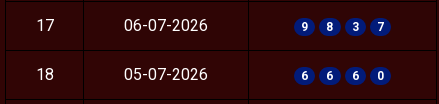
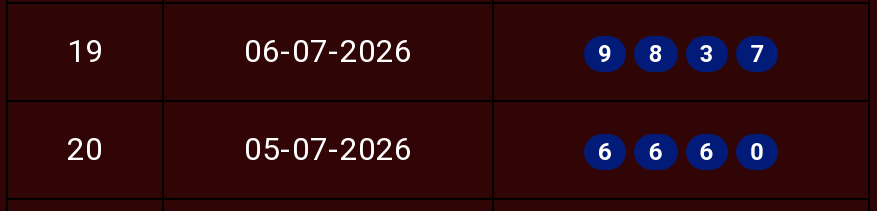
- 17
+ 19

- 18
+ 20
